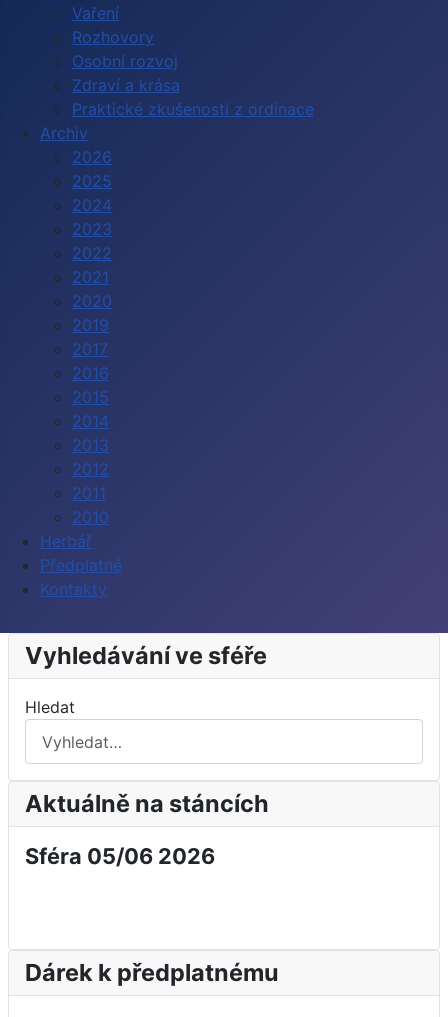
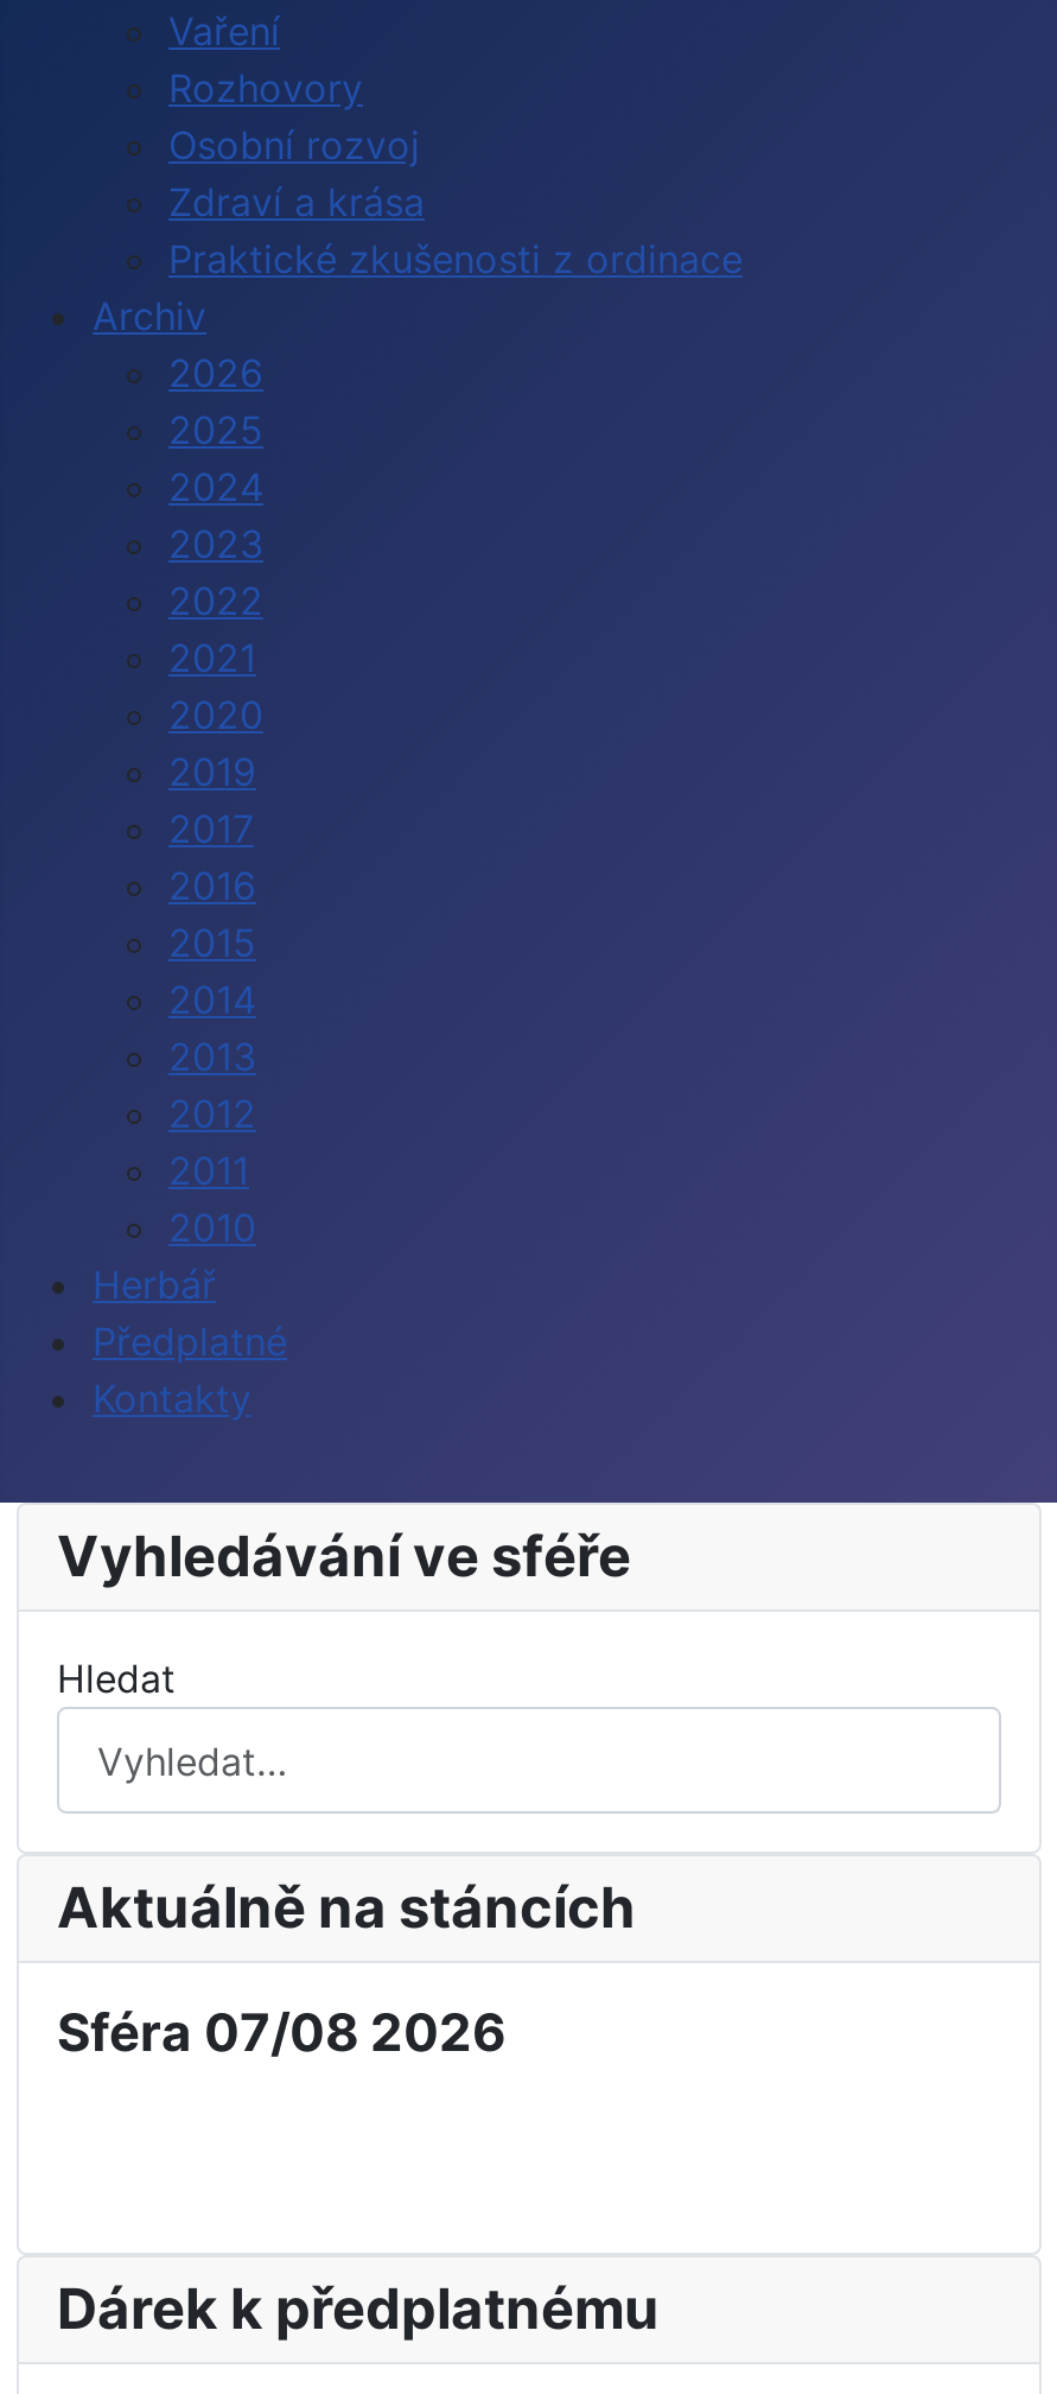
- Sféra 05/06 2026
+ Sféra 07/08 2026
